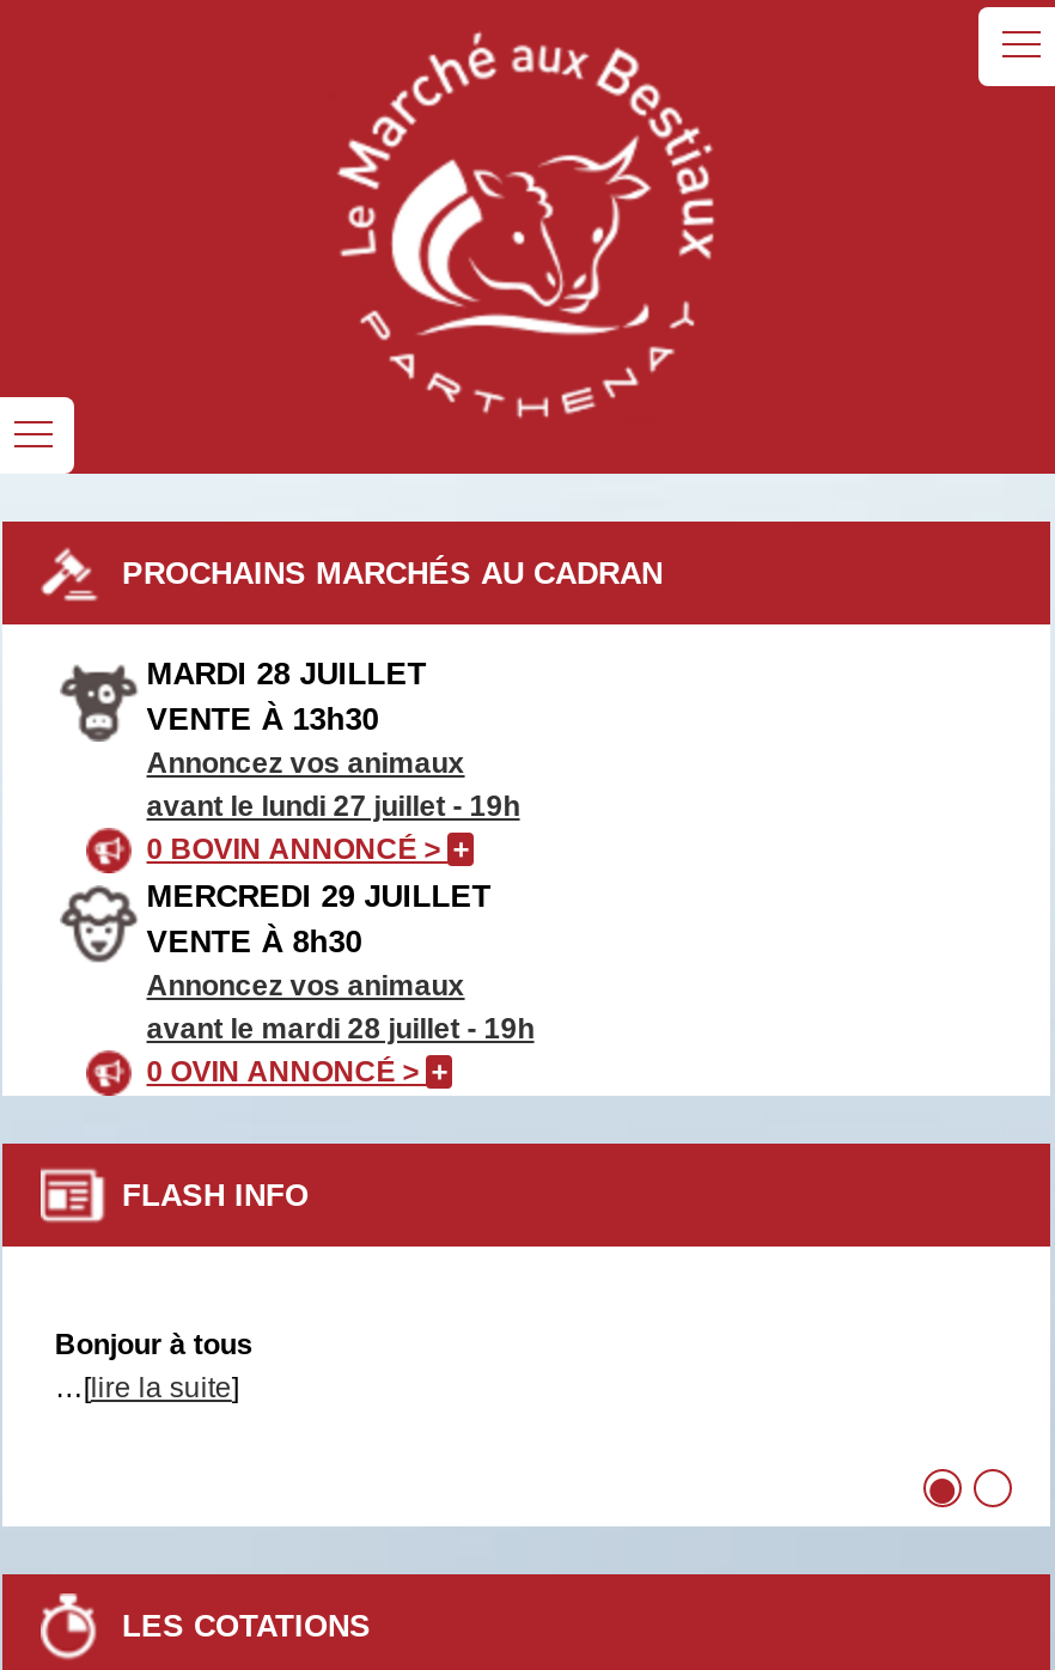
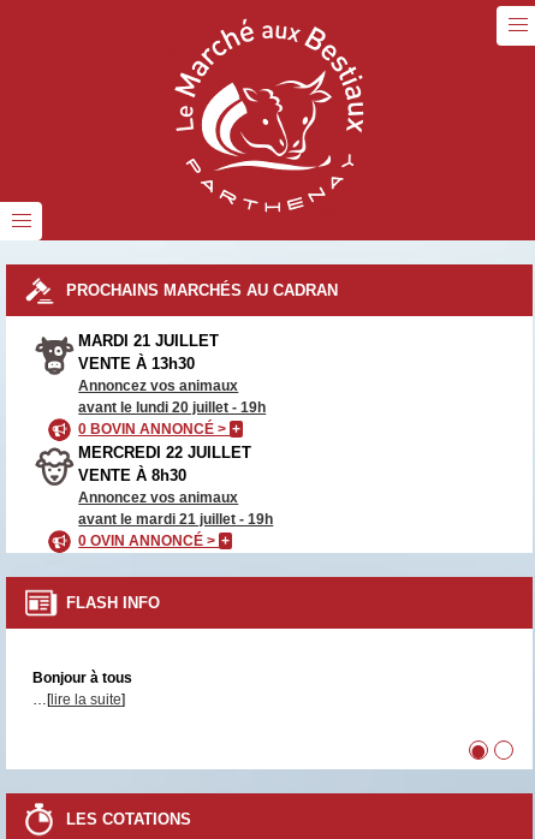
- MARDI 28 JUILLET
+ MARDI 21 JUILLET

- avant le lundi 27 juillet - 19h
+ avant le lundi 20 juillet - 19h

- MERCREDI 29 JUILLET
+ MERCREDI 22 JUILLET

- avant le mardi 28 juillet - 19h
+ avant le mardi 21 juillet - 19h
